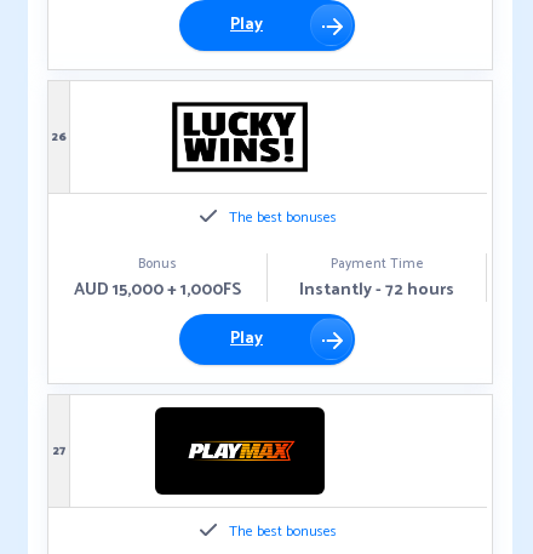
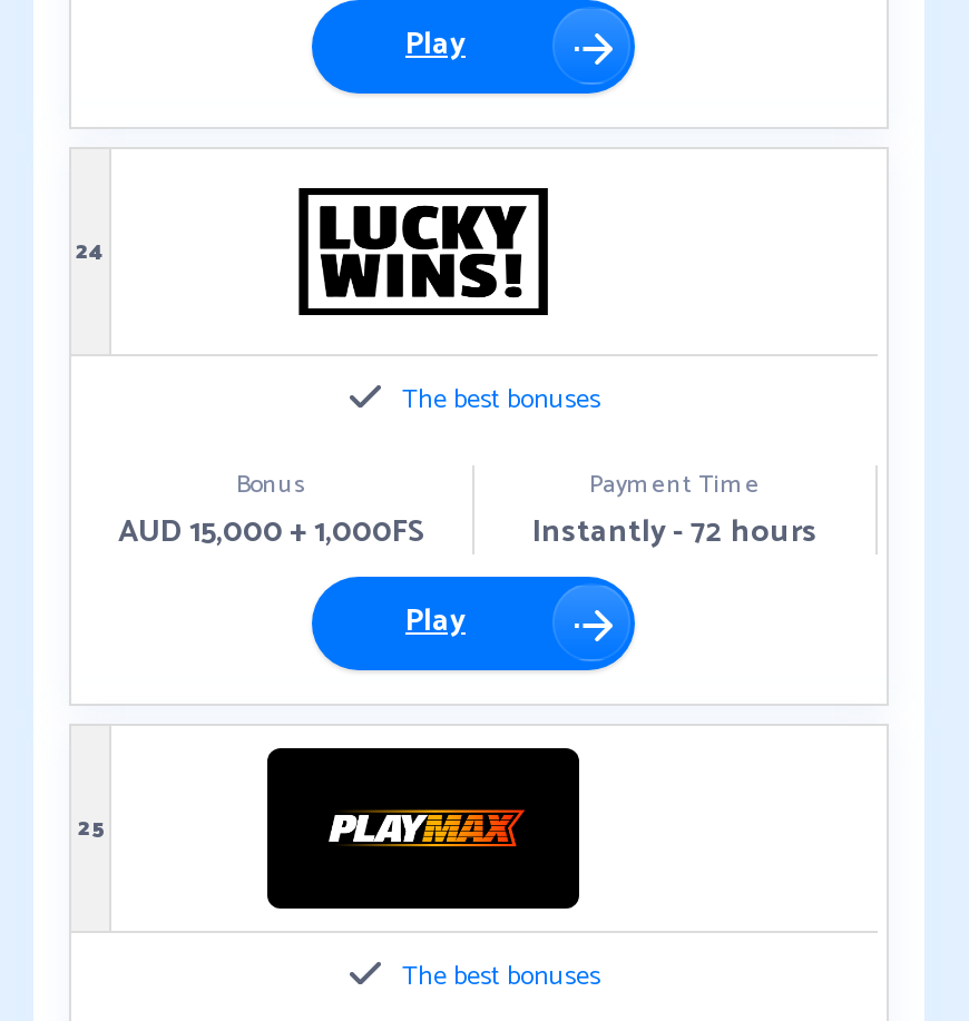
- 26
+ 24

- 27
+ 25
